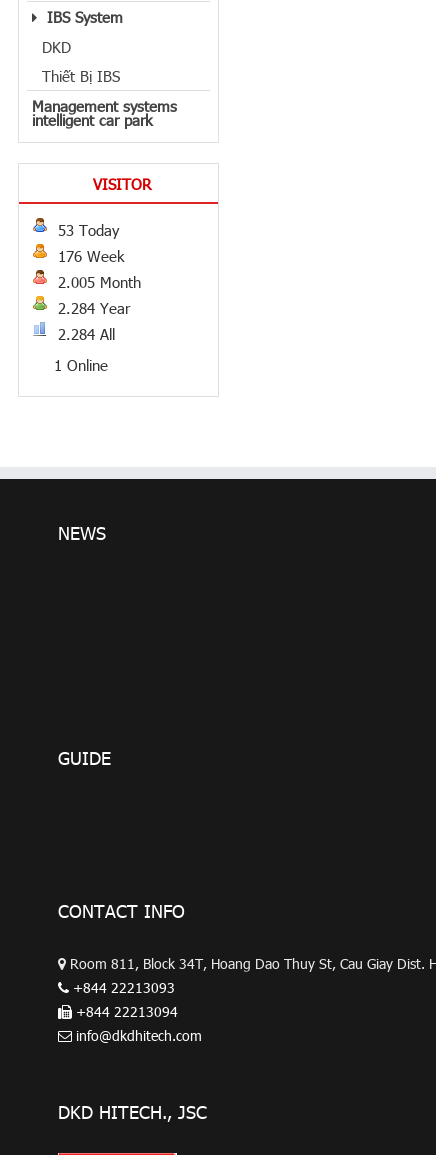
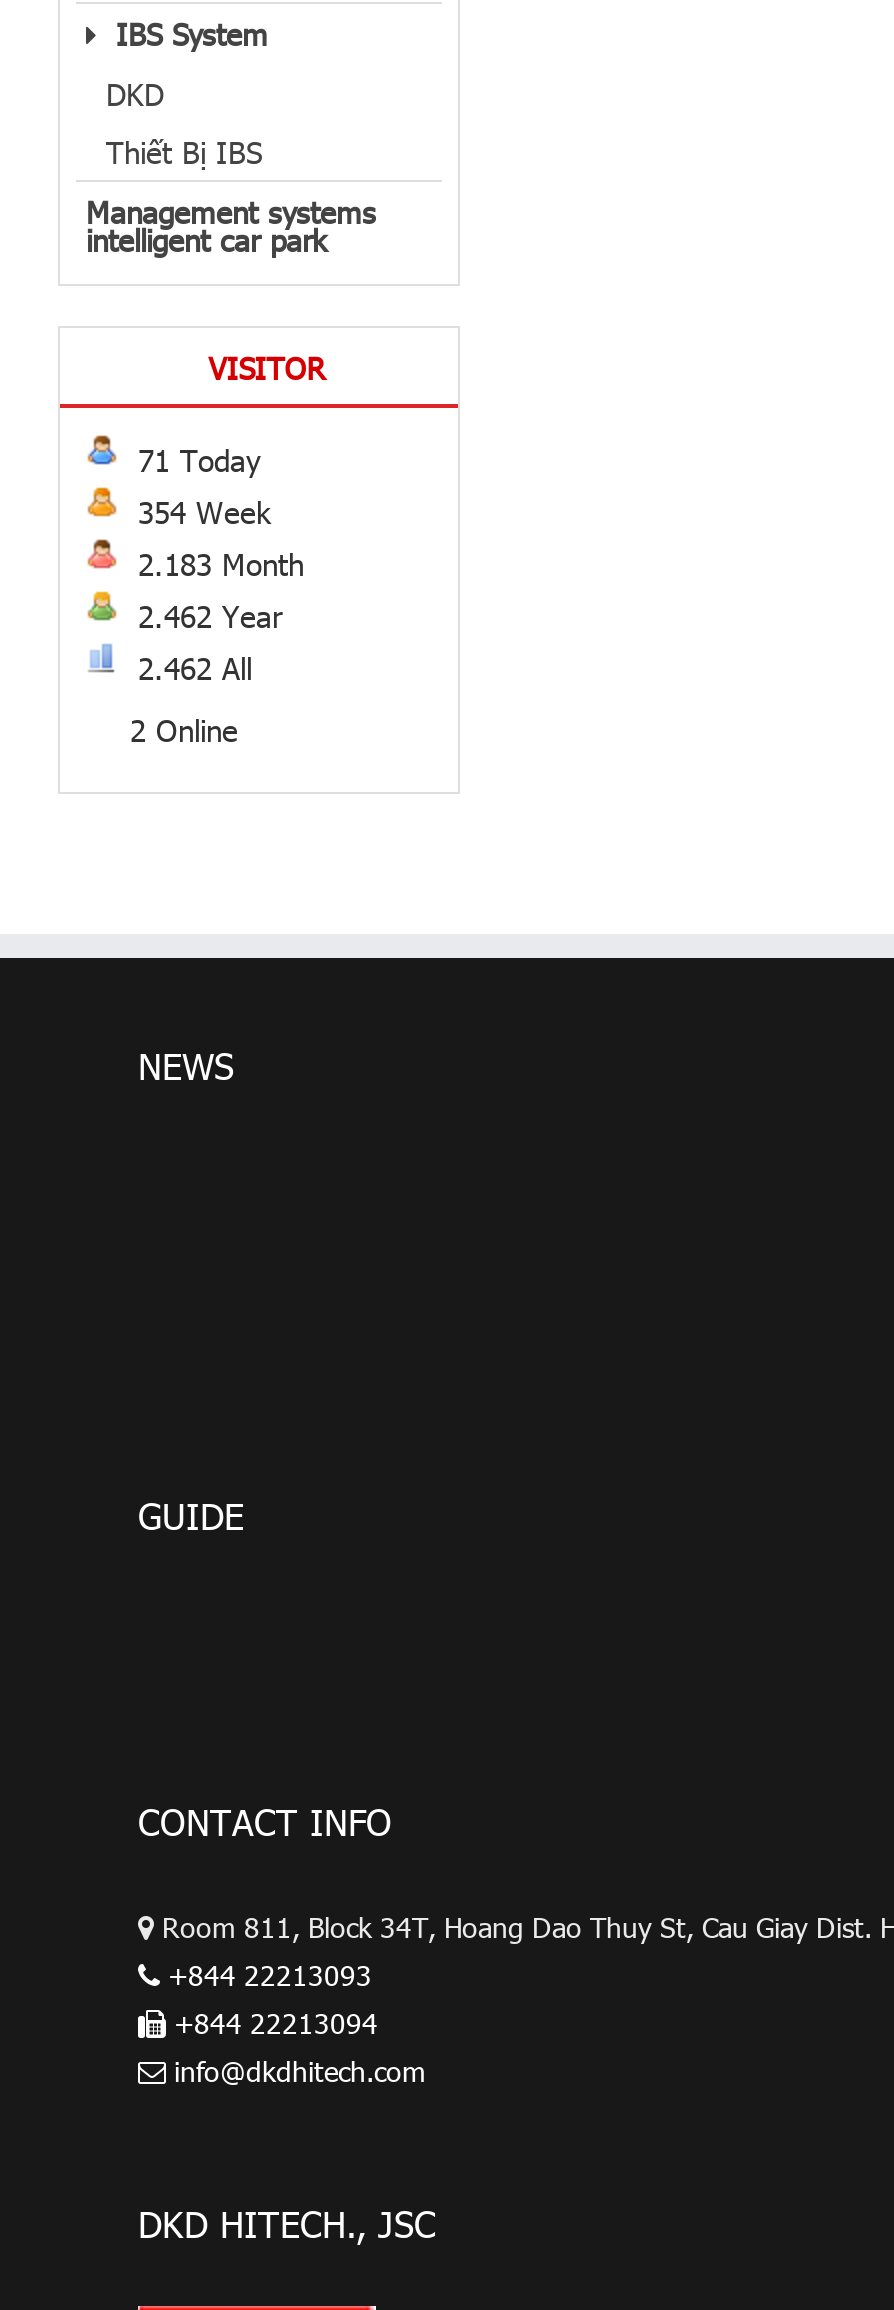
- 53 Today
+ 71 Today

- 176 Week
+ 354 Week

- 2.005 Month
+ 2.183 Month

- 2.284 Year
+ 2.462 Year

- 2.284 All
+ 2.462 All

- 1 Online
+ 2 Online
